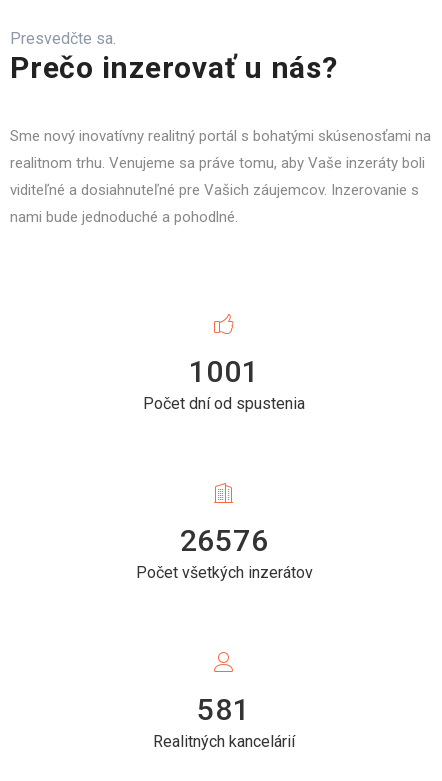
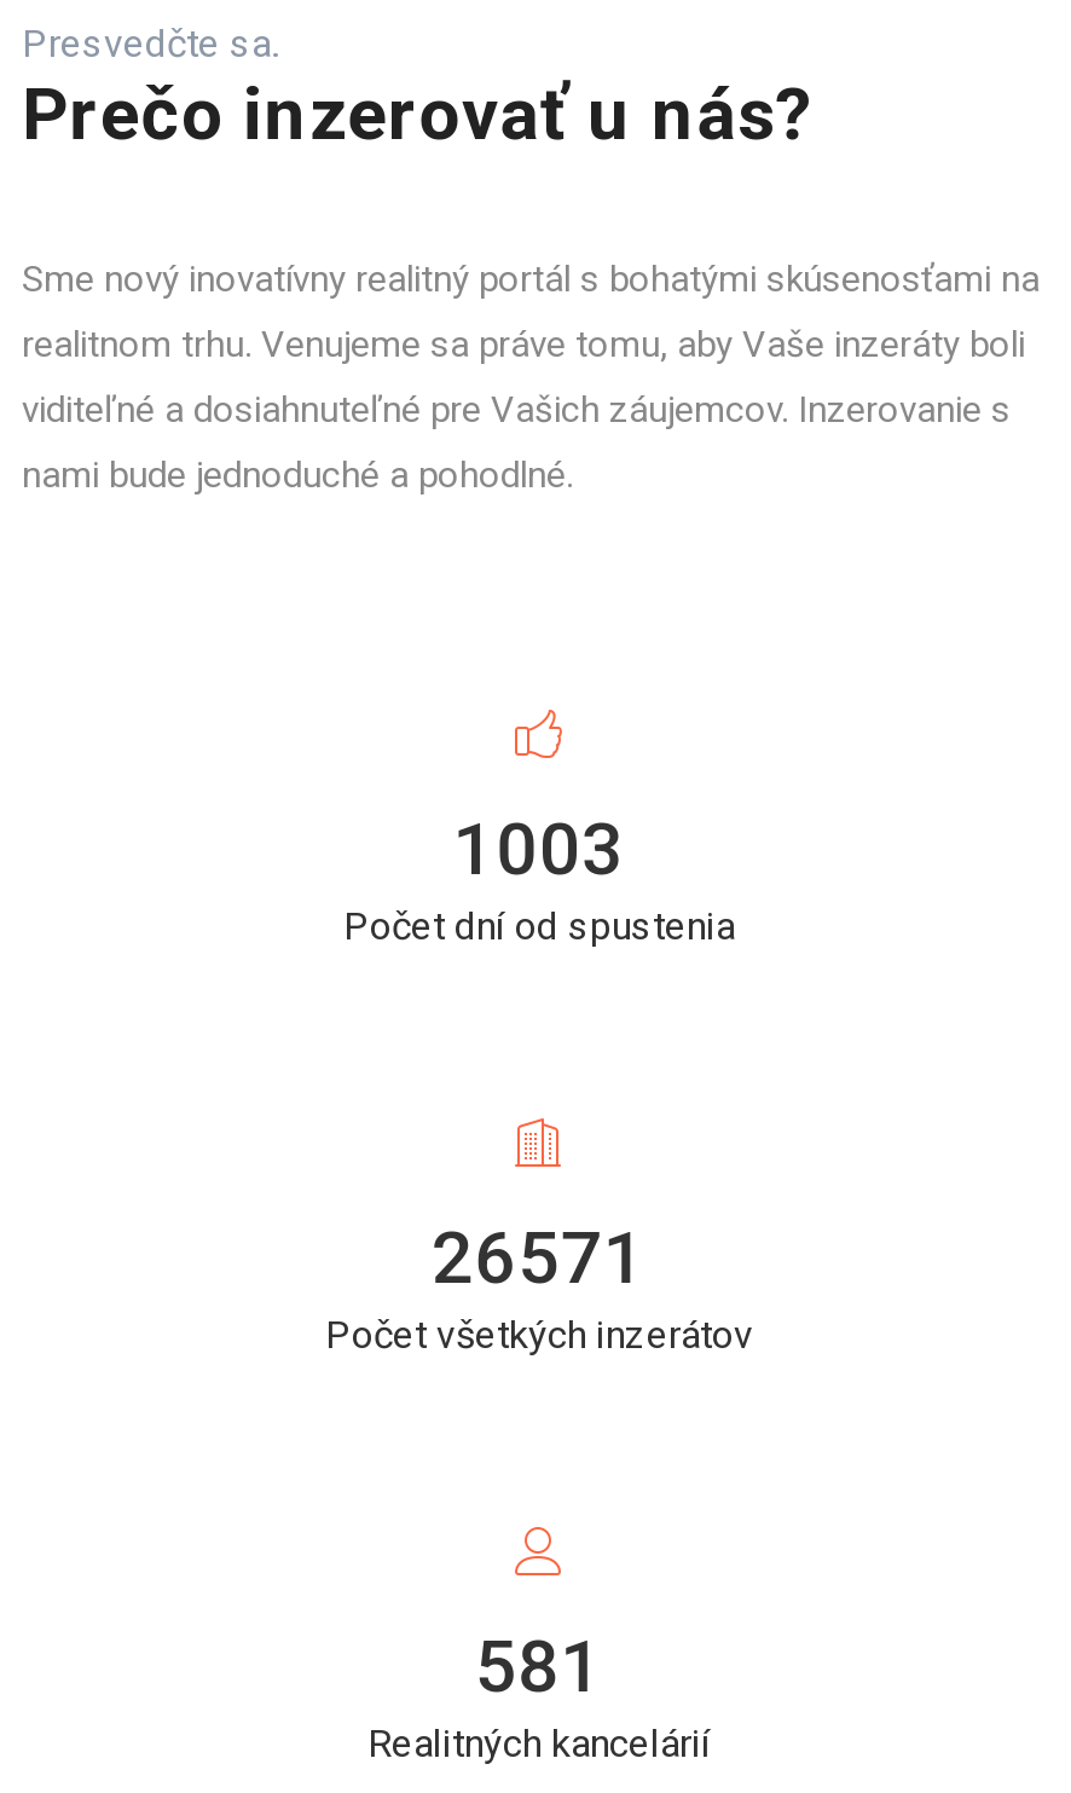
- 1001
+ 1003

- 26576
+ 26571
